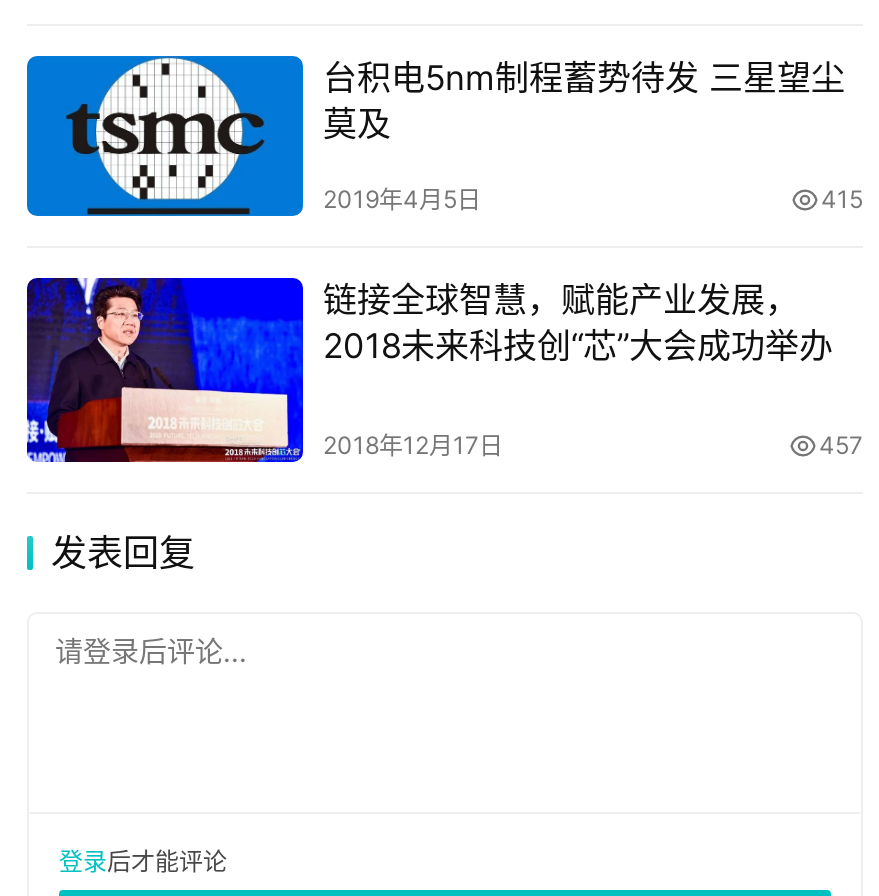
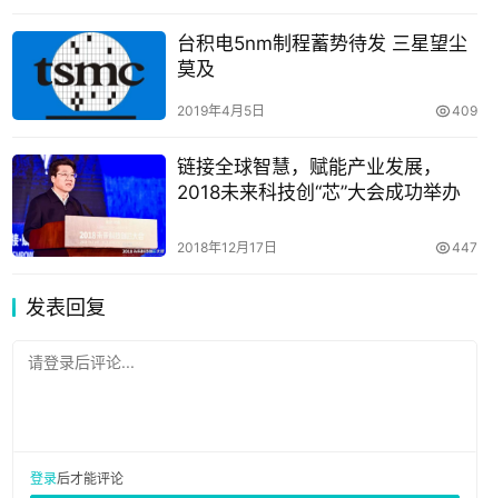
- 415
+ 409

- 457
+ 447
